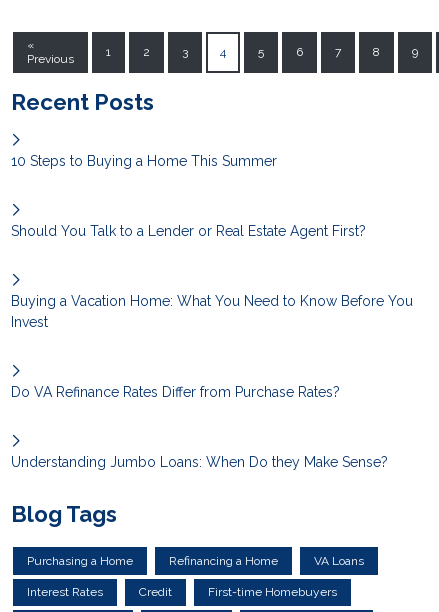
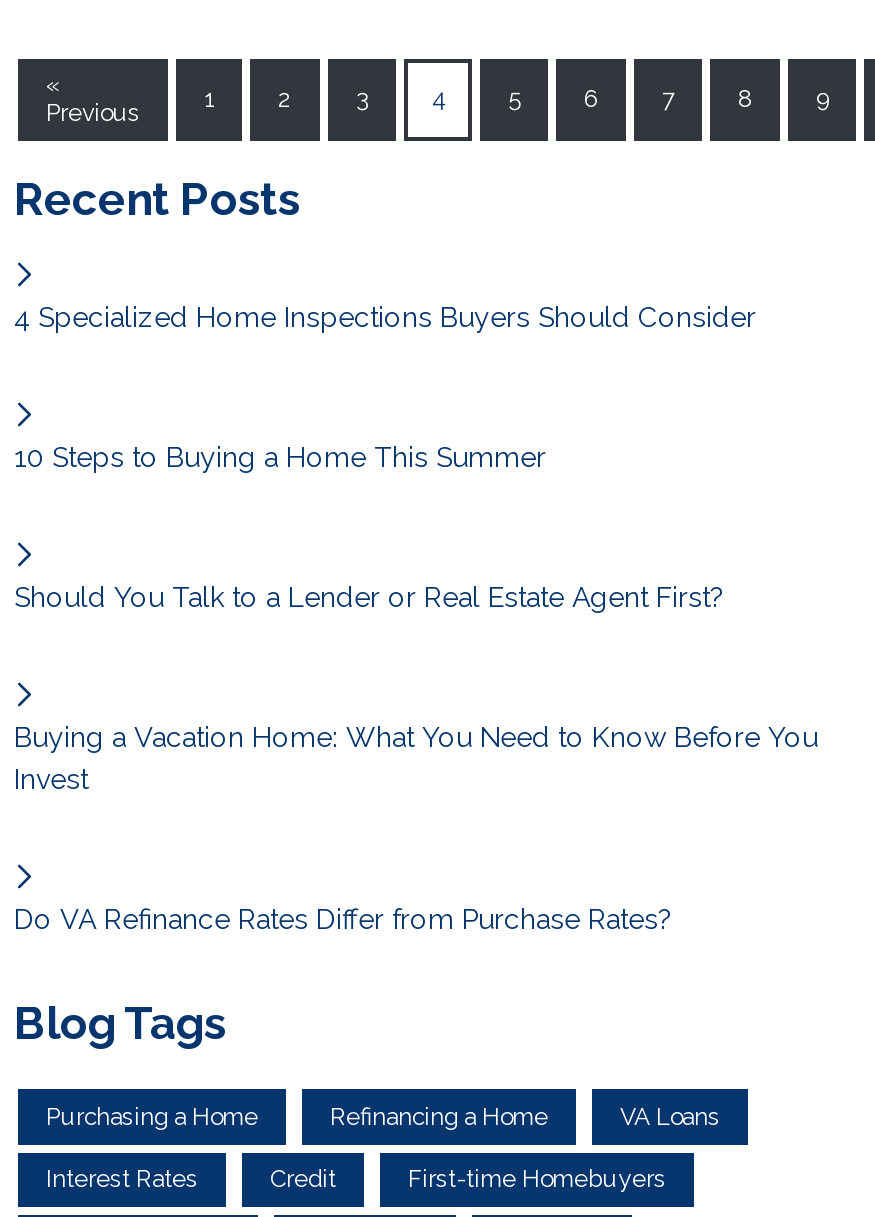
+ 4 Specialized Home Inspections Buyers Should Consider

moved down: 10 Steps to Buying a Home This Summer | Should You Talk to a Lender or Real Estate Agent First? | Buying a Vacation Home: What You Need to Know Before You | Invest | Do VA Refinance Rates Differ from Purchase Rates?

- Understanding Jumbo Loans: When Do they Make Sense?
